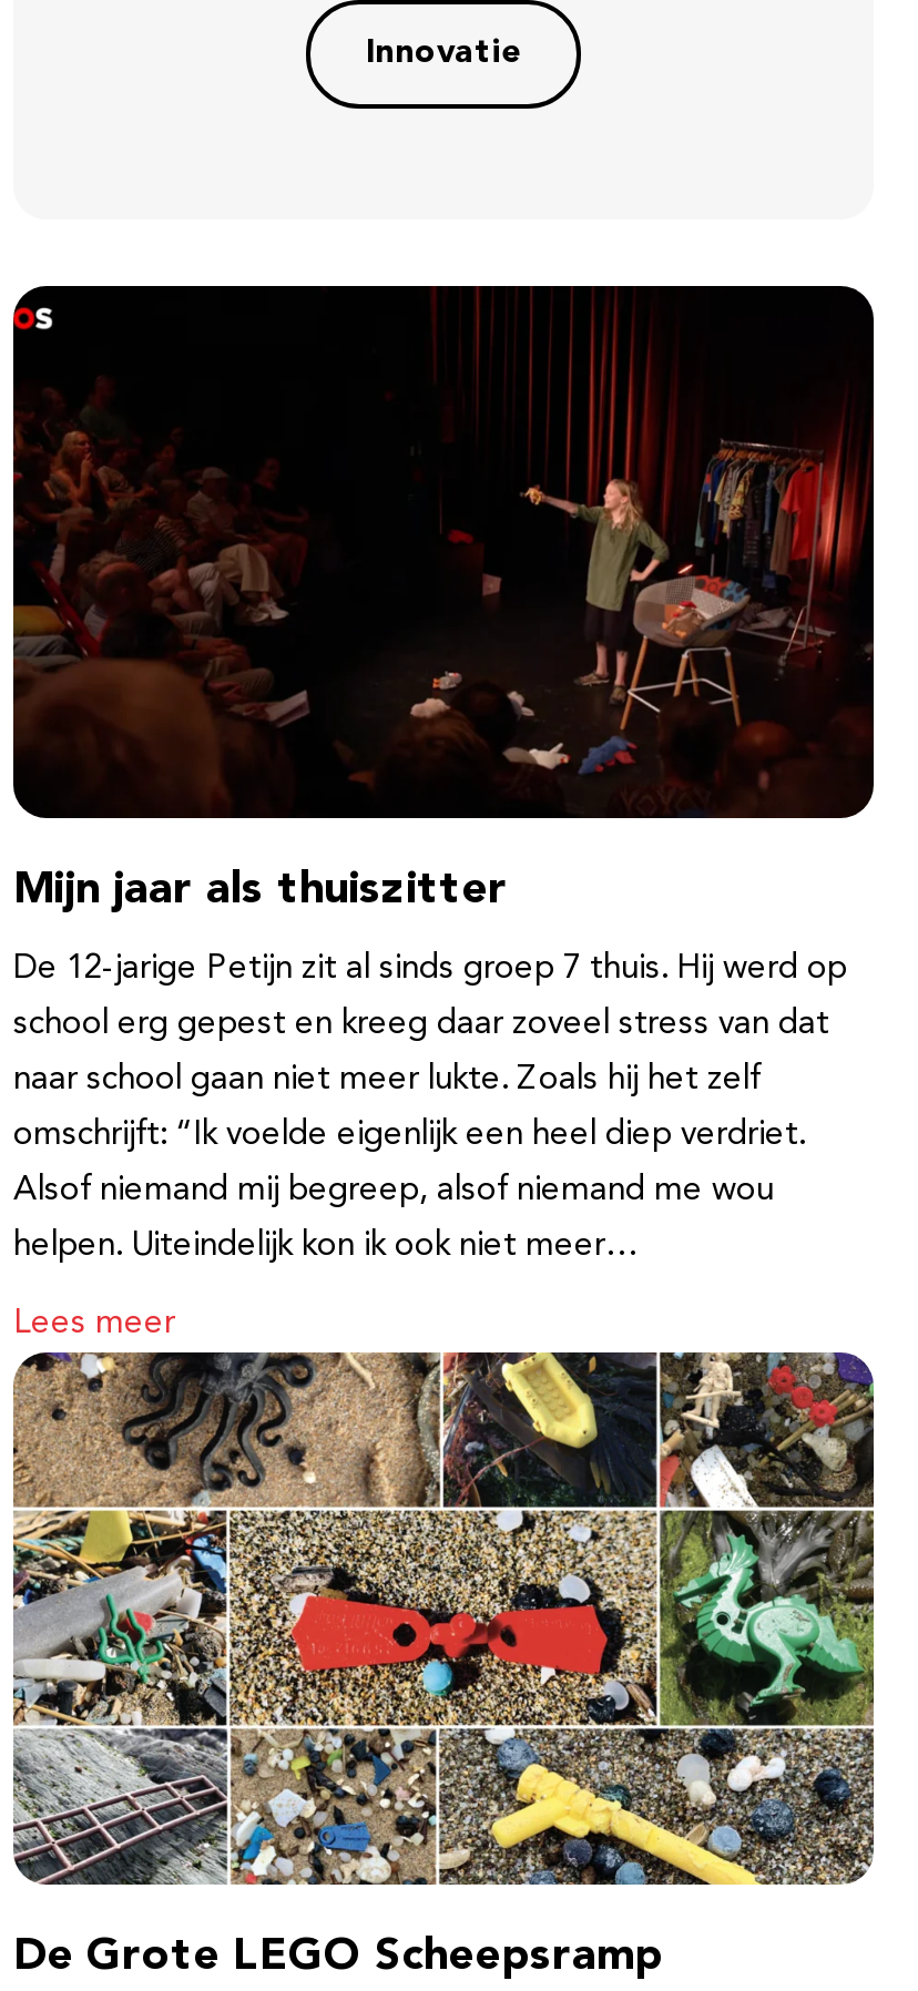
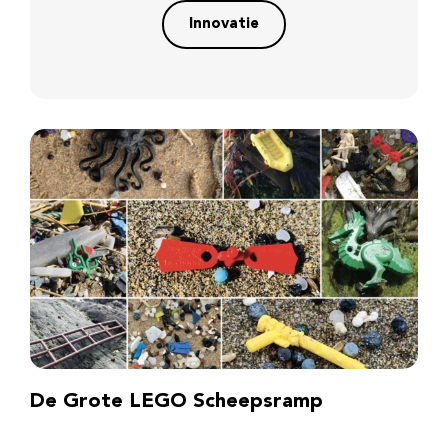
- [image]
- Mijn jaar als thuiszitter
- De 12-jarige Petijn zit al sinds groep 7 thuis. Hij werd op
- school erg gepest en kreeg daar zoveel stress van dat
- naar school gaan niet meer lukte. Zoals hij het zelf
- omschrijft: “Ik voelde eigenlijk een heel diep verdriet.
- Alsof niemand mij begreep, alsof niemand me wou
- helpen. Uiteindelijk kon ik ook niet meer…
- Lees meer
